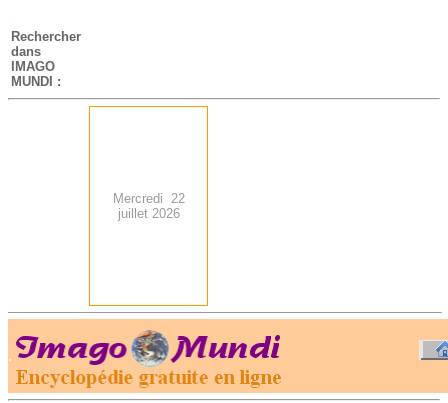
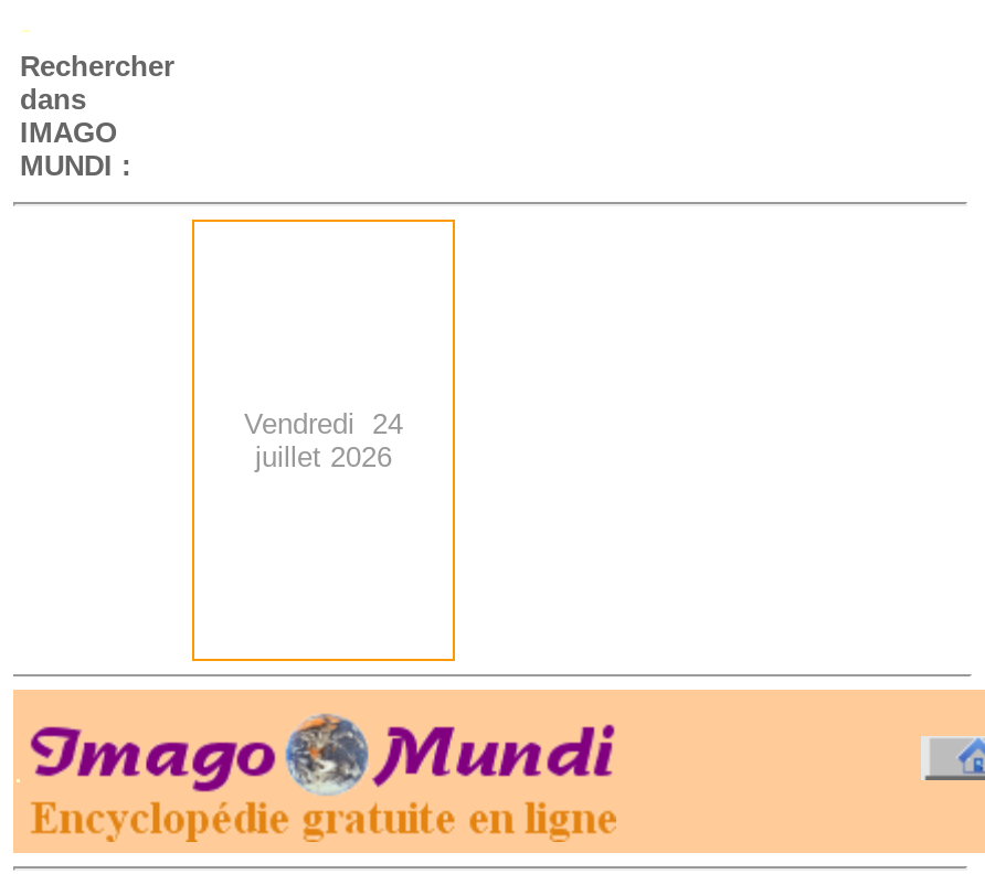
- Mercredi 22
+ Vendredi 24
